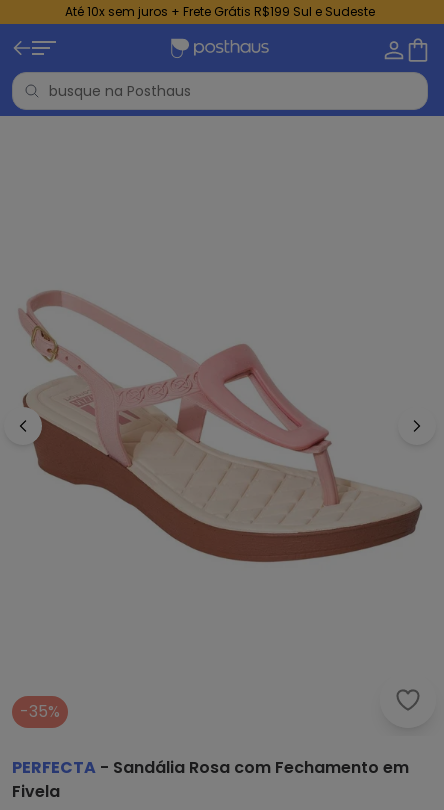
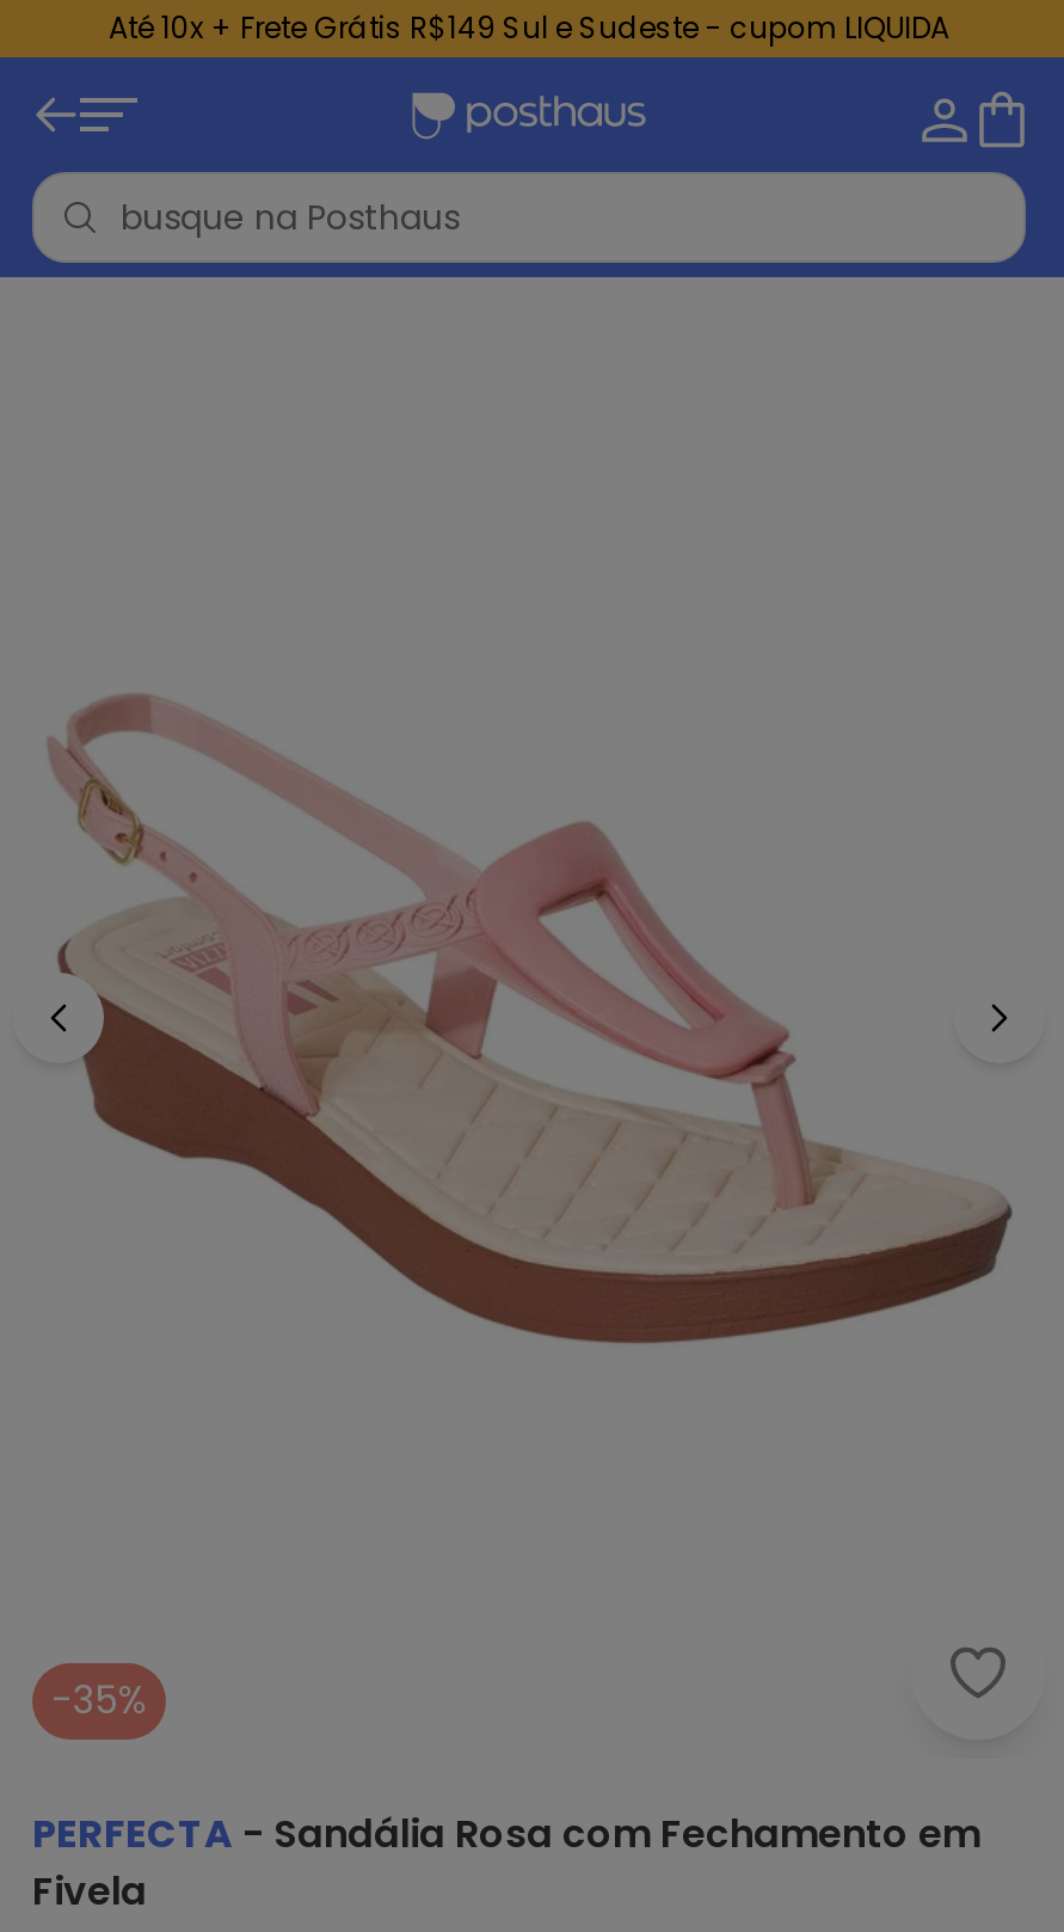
- Até 10x sem juros + Frete Grátis R$199 Sul e Sudeste
+ Até 10x + Frete Grátis R$149 Sul e Sudeste - cupom LIQUIDA
